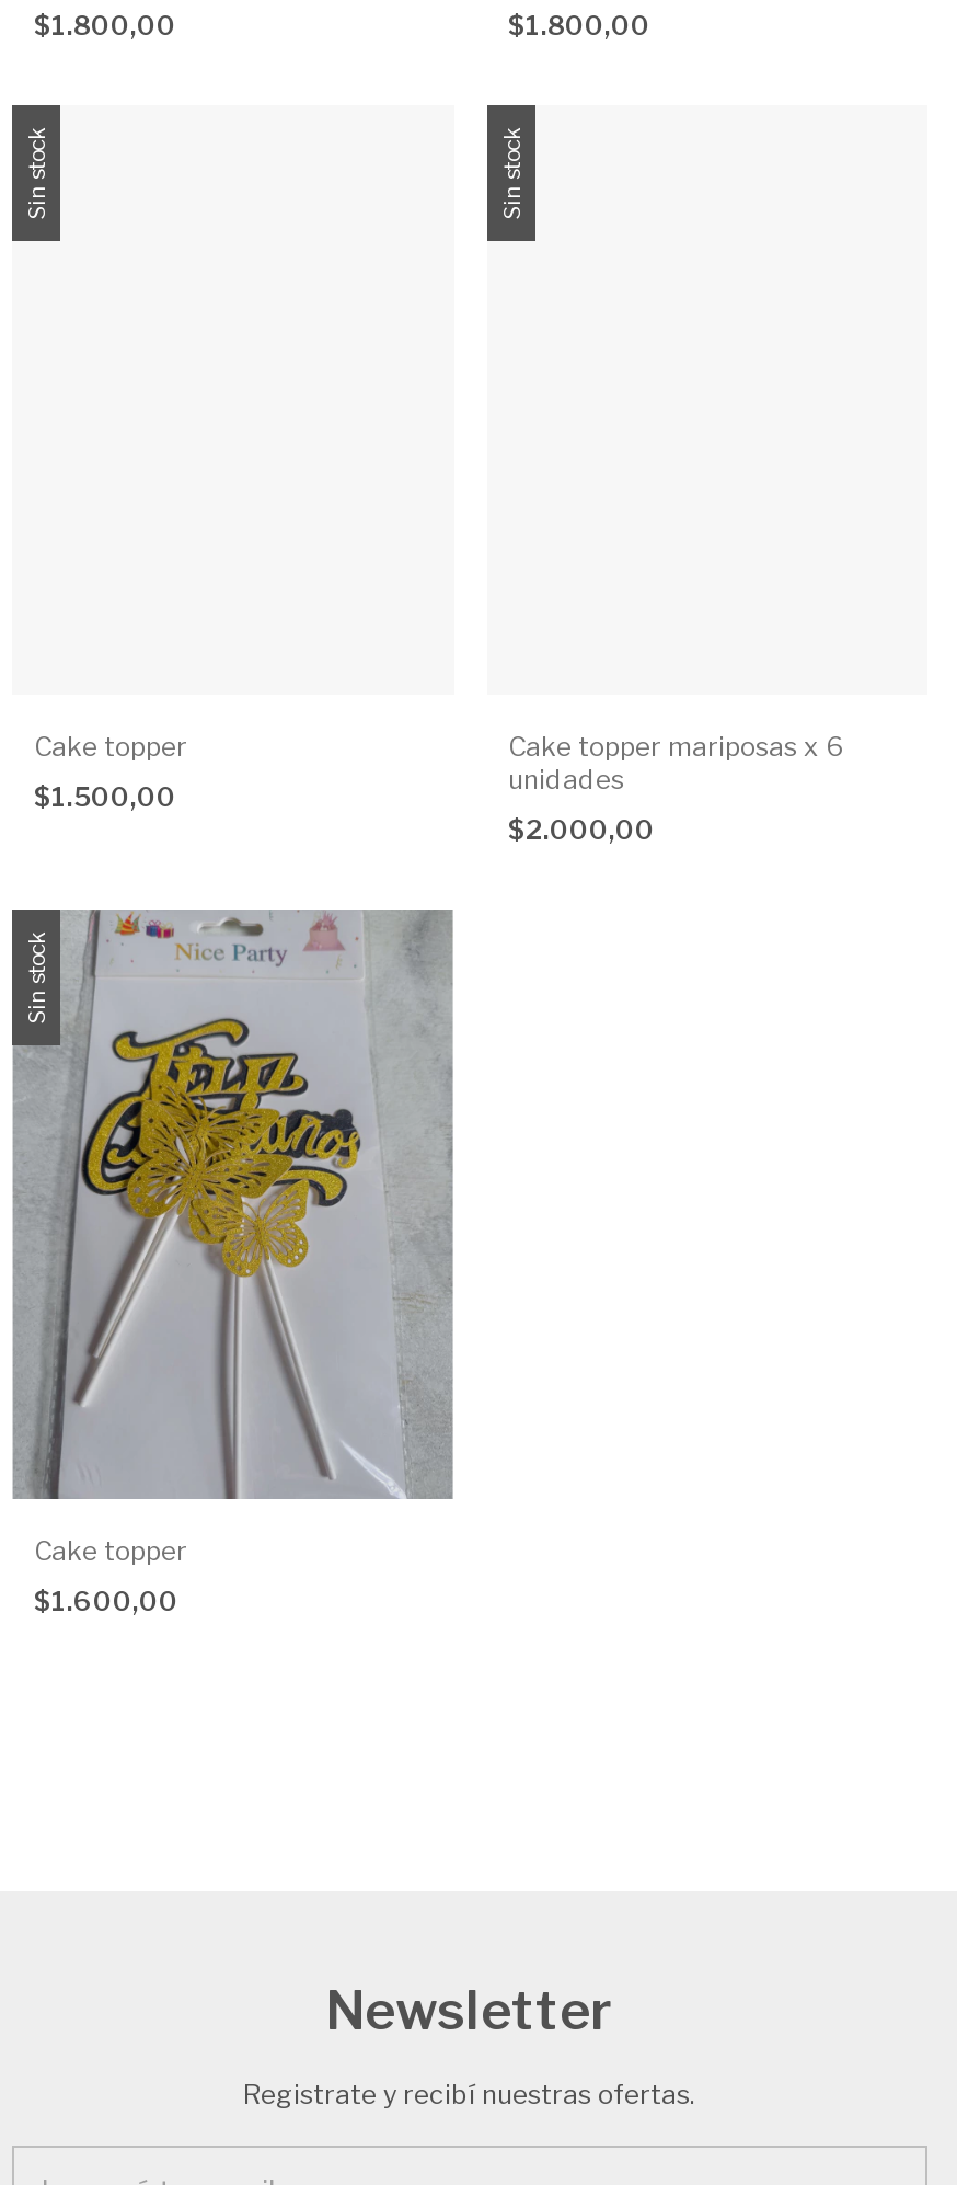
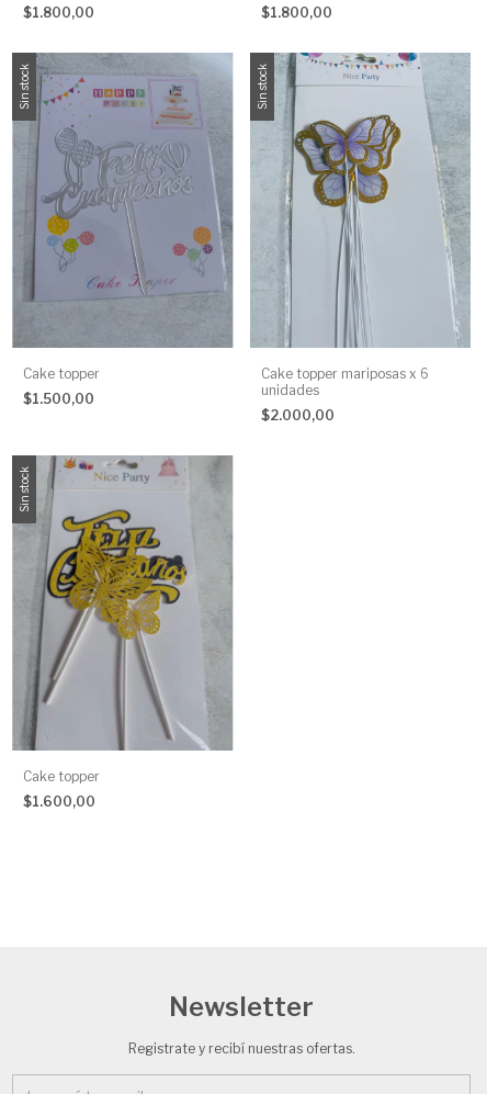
+ [image]

+ [image]
